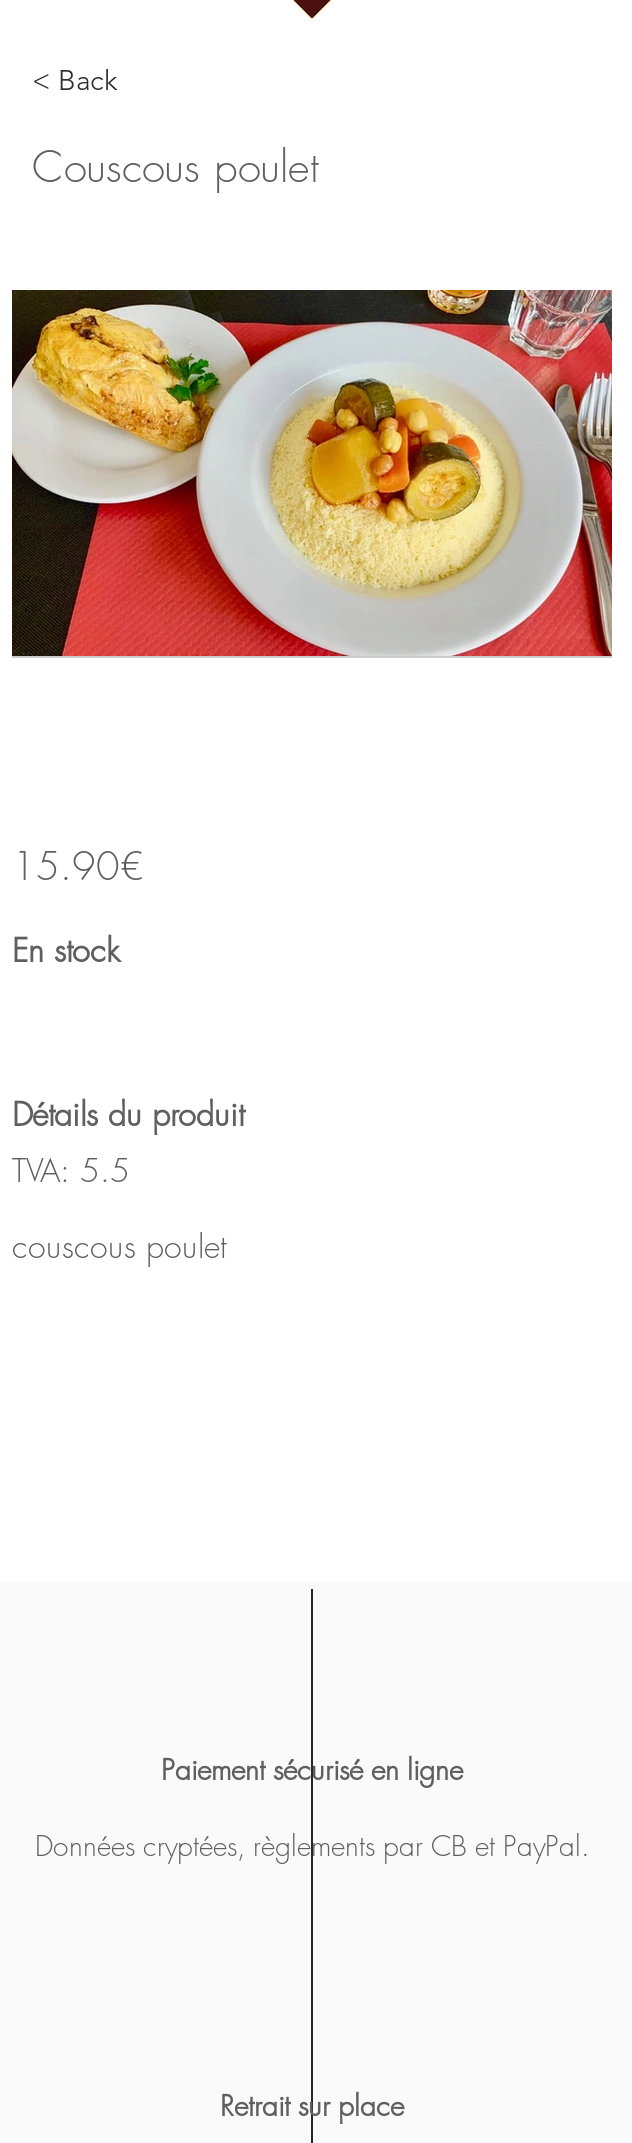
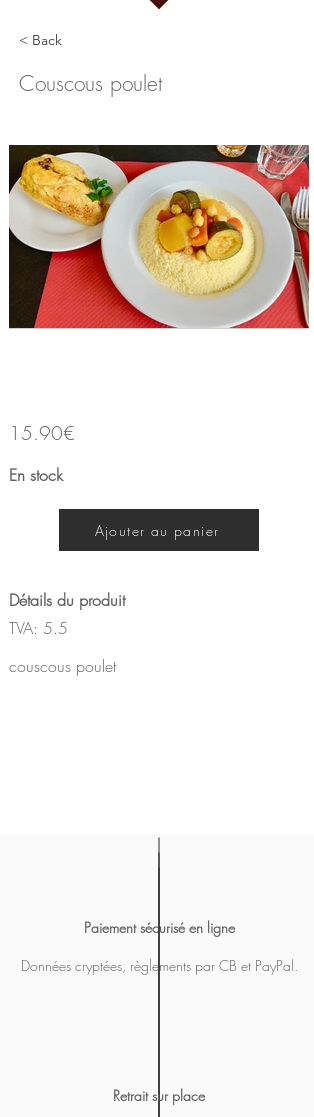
+ Ajouter au panier
